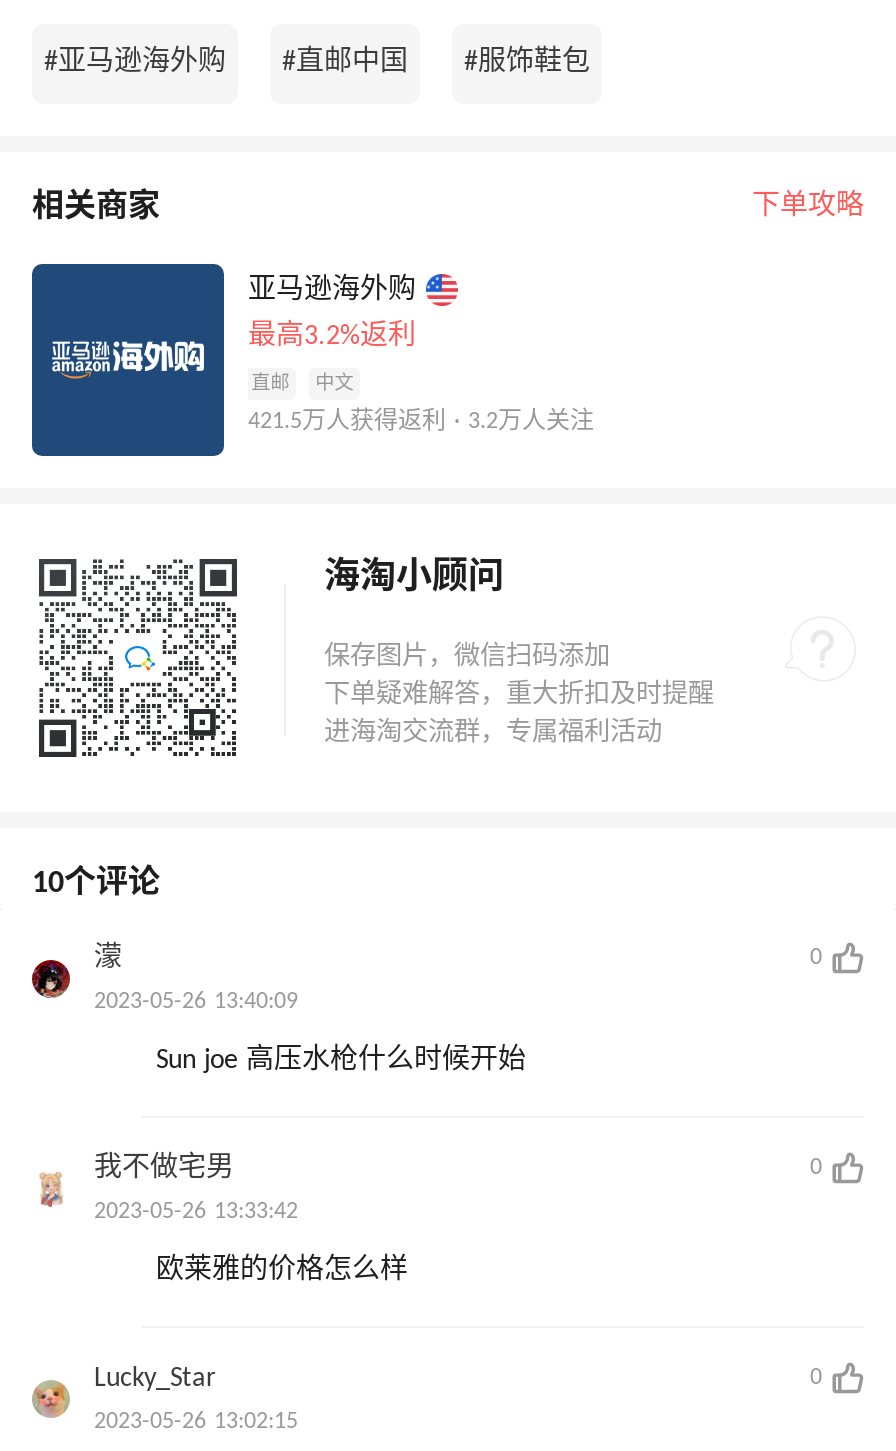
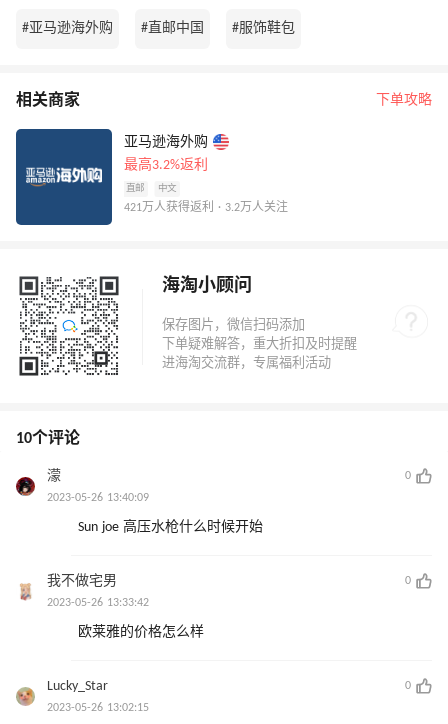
- 421.5万人获得返利 · 3.2万人关注
+ 421万人获得返利 · 3.2万人关注
